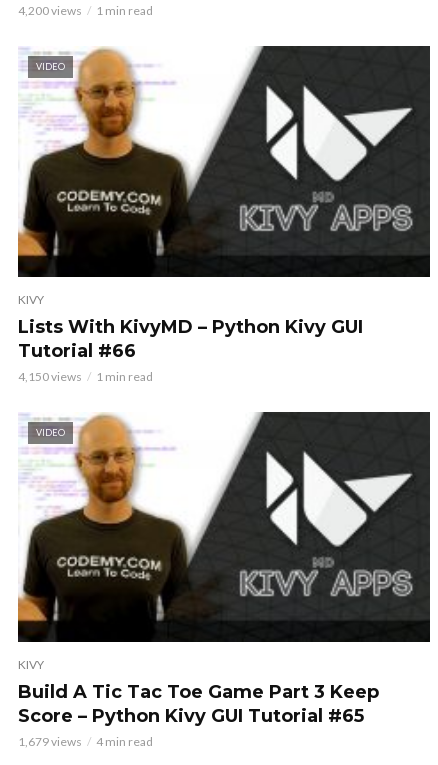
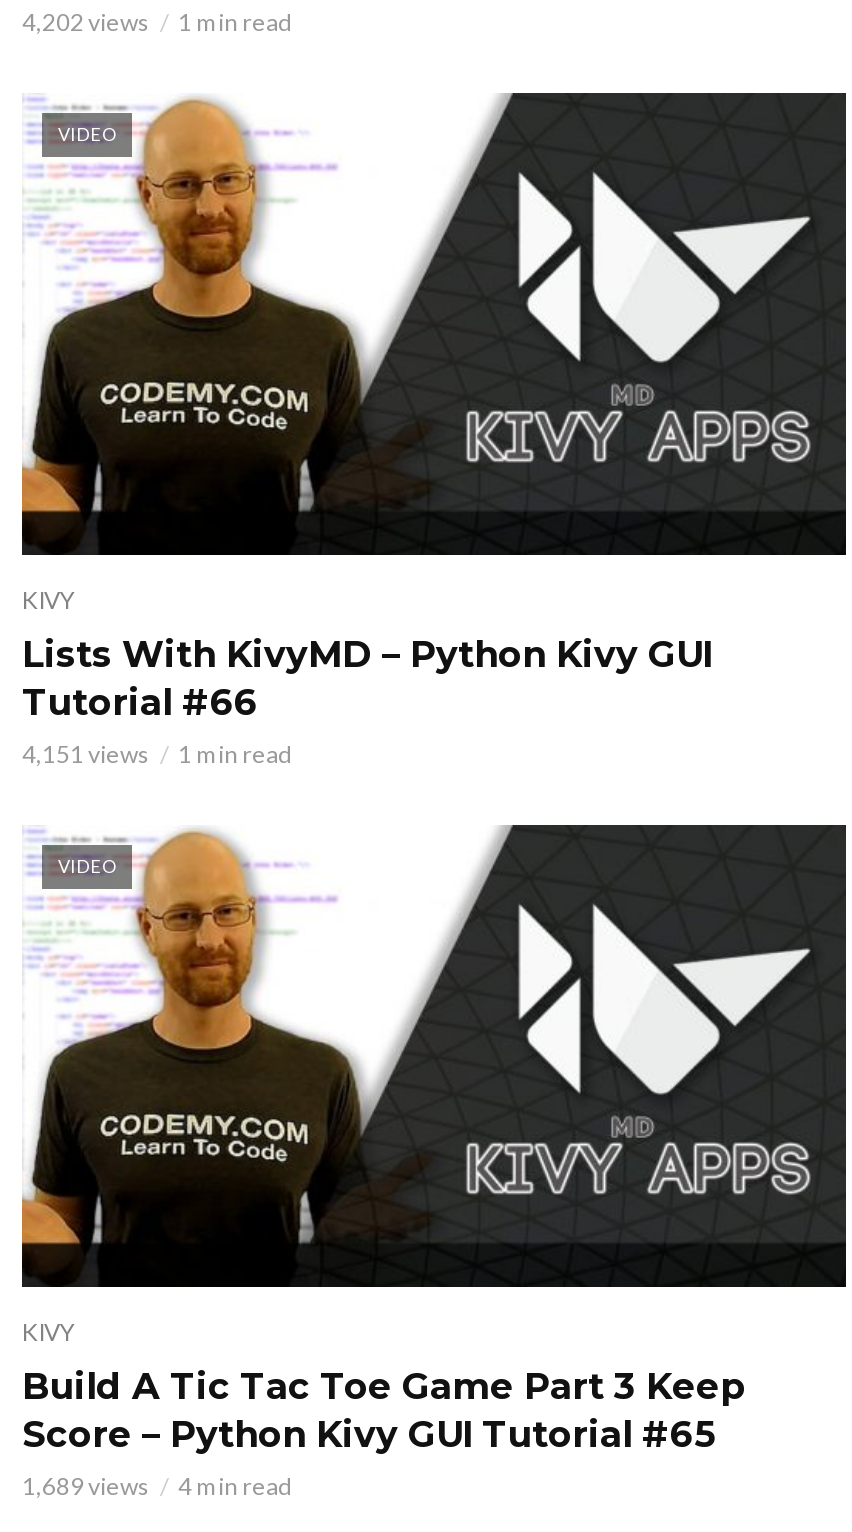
- 4,200 views 1 min read
+ 4,202 views 1 min read

- 4,150 views 1 min read
+ 4,151 views 1 min read

- 1,679 views 4 min read
+ 1,689 views 4 min read
